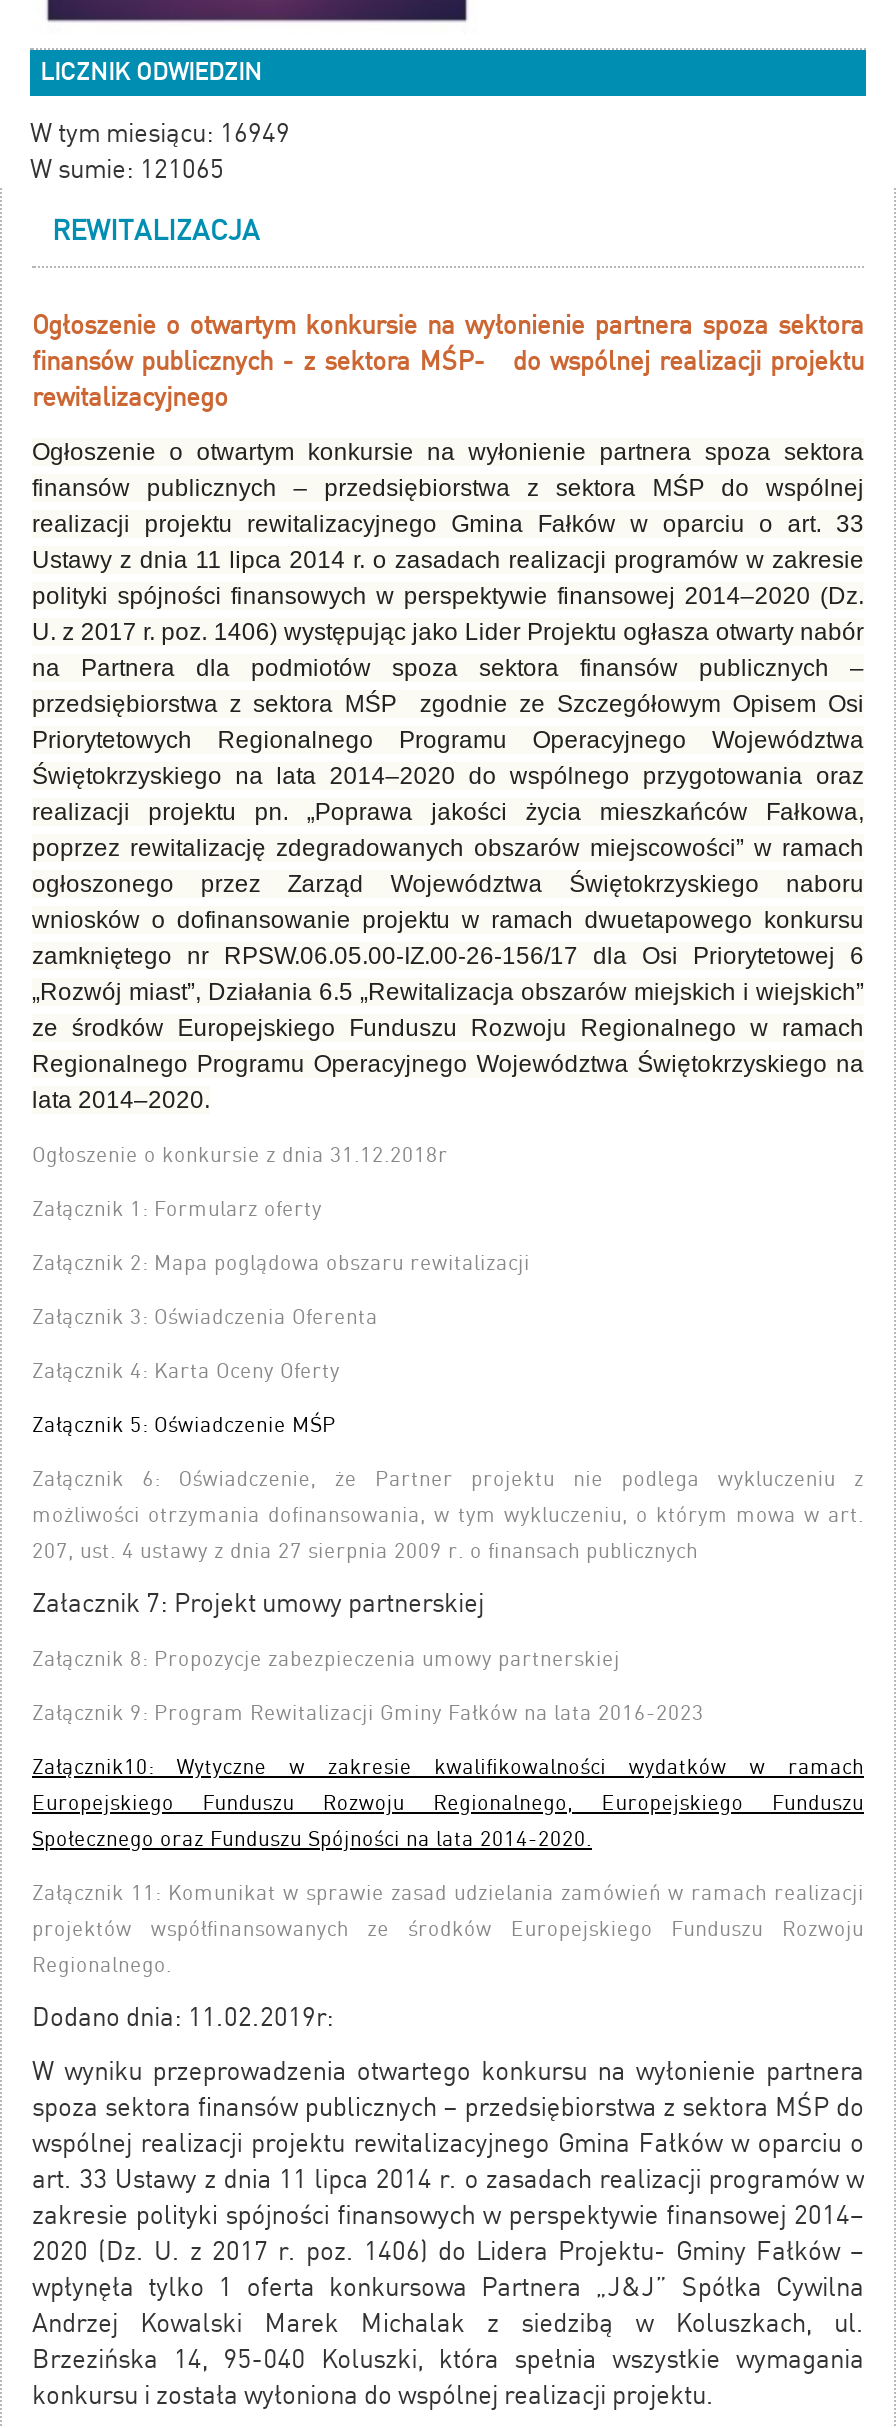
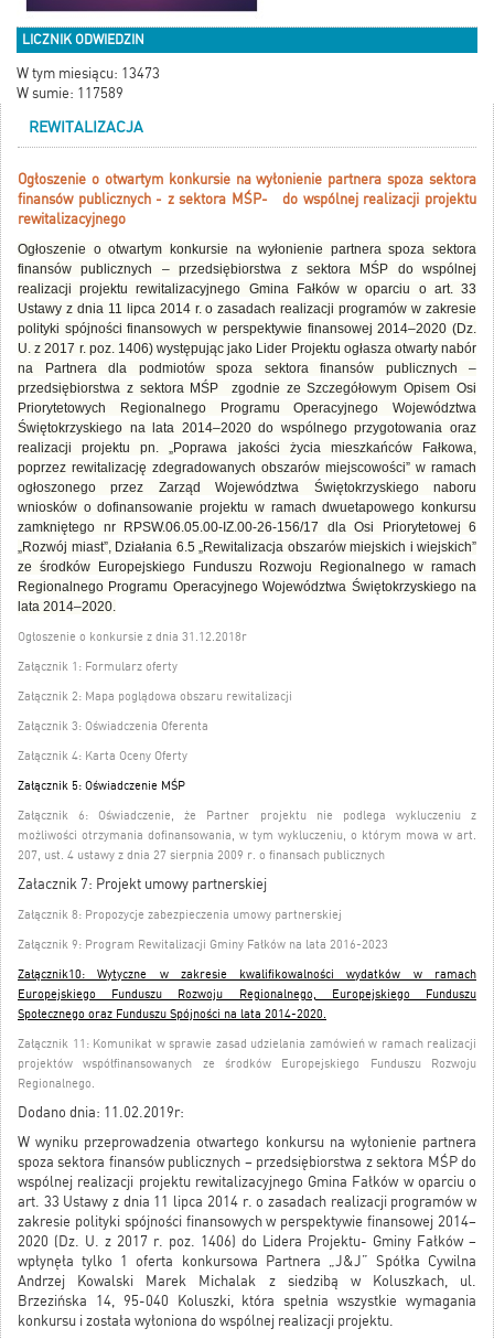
- W tym miesiącu: 16949
+ W tym miesiącu: 13473

- W sumie: 121065
+ W sumie: 117589
